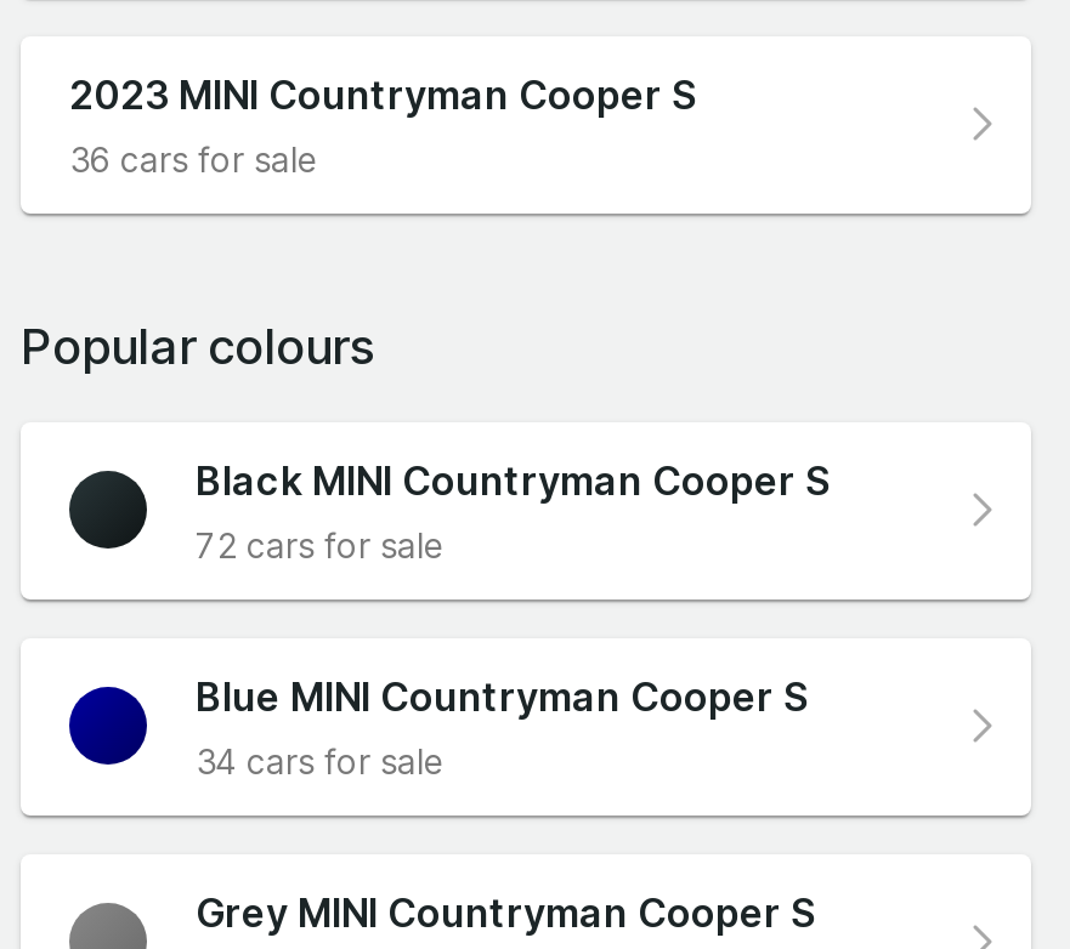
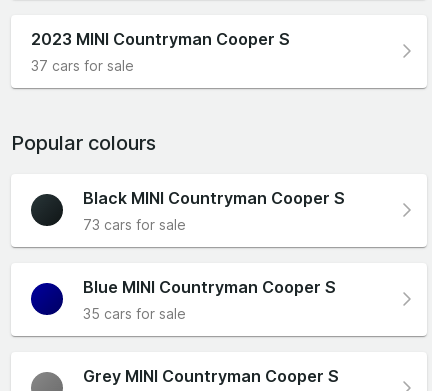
- 36 cars for sale
+ 37 cars for sale

- 72 cars for sale
+ 73 cars for sale

- 34 cars for sale
+ 35 cars for sale
